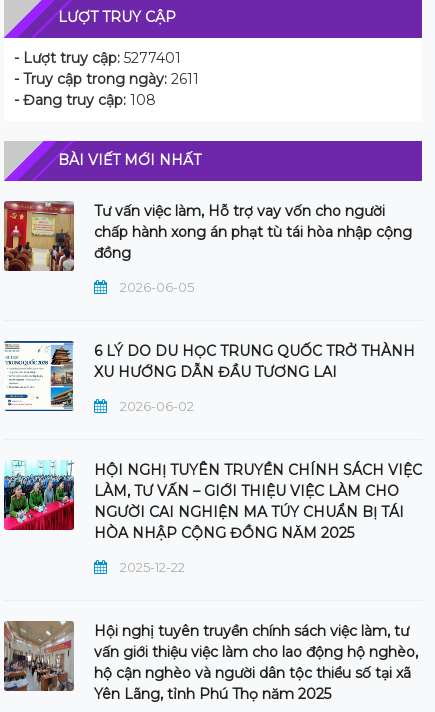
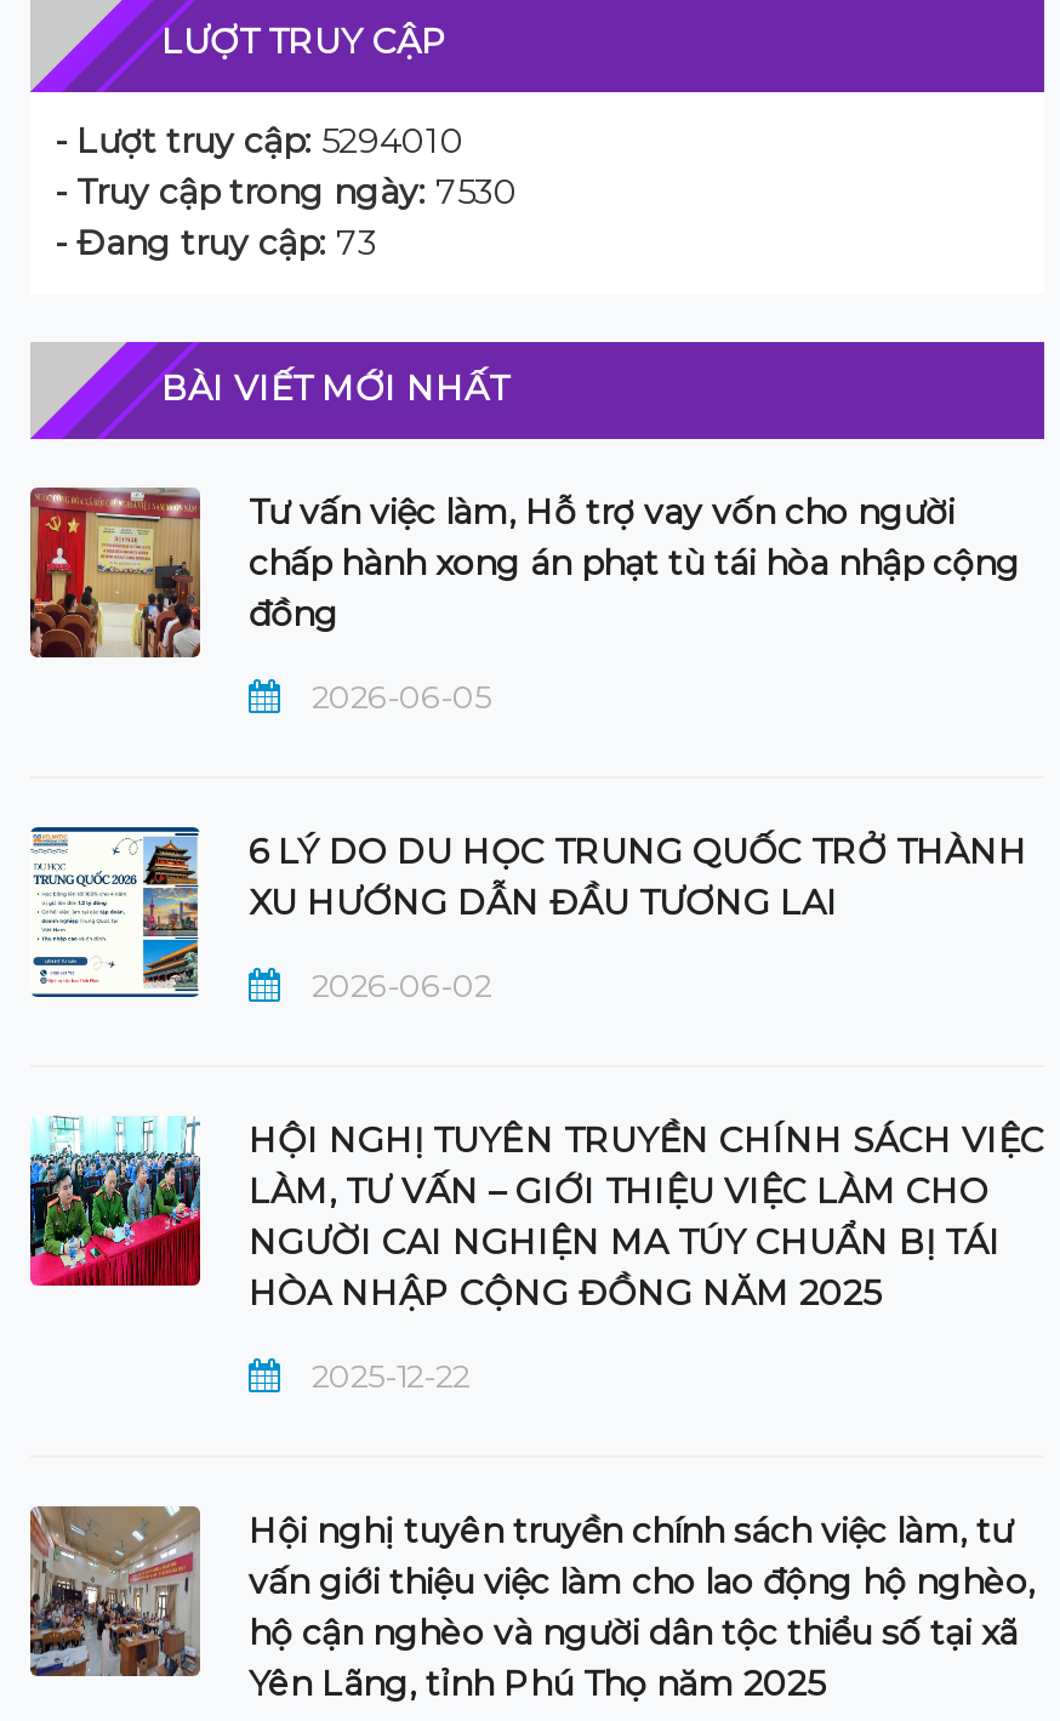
- - Lượt truy cập: 5277401
+ - Lượt truy cập: 5294010

- - Truy cập trong ngày: 2611
+ - Truy cập trong ngày: 7530

- - Đang truy cập: 108
+ - Đang truy cập: 73
